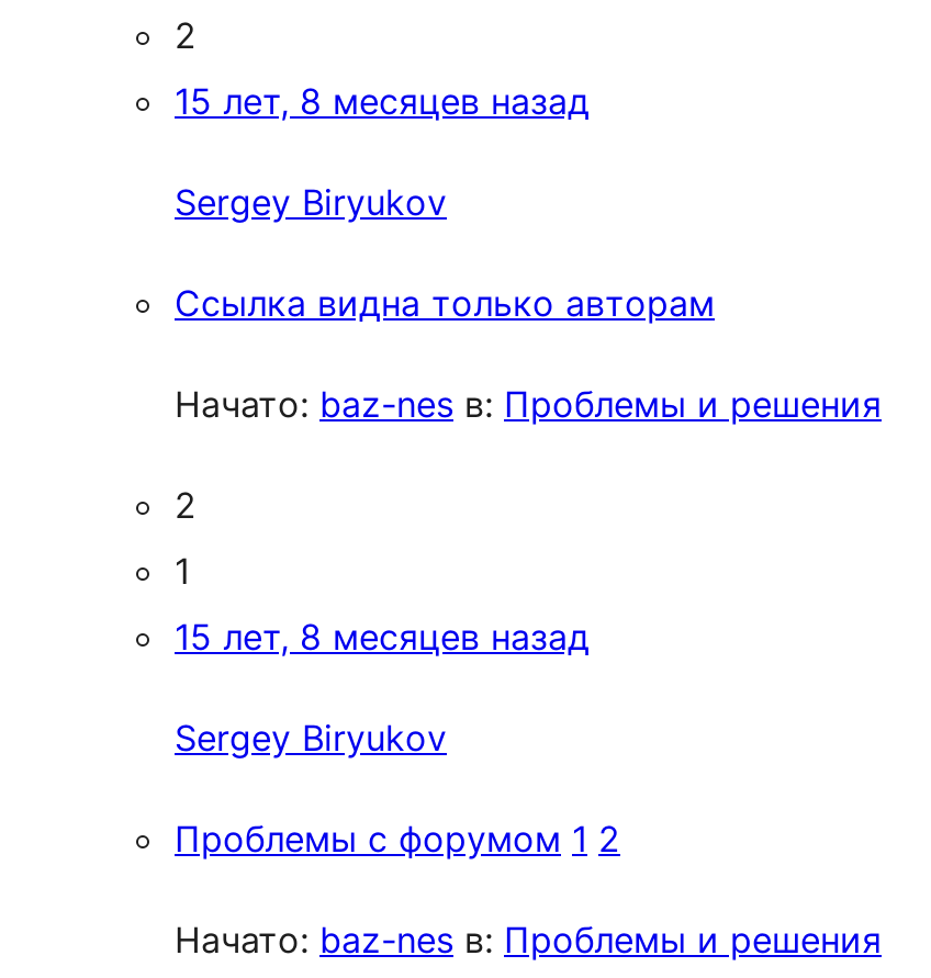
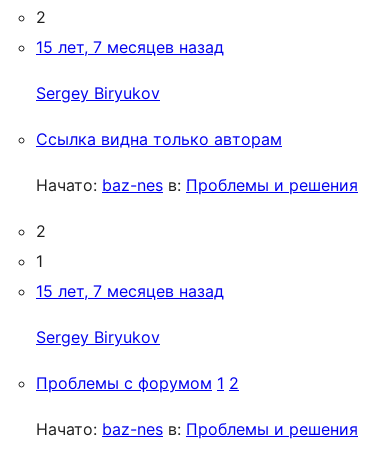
- 15 лет, 8 месяцев назад
+ 15 лет, 7 месяцев назад

- 15 лет, 8 месяцев назад
+ 15 лет, 7 месяцев назад
